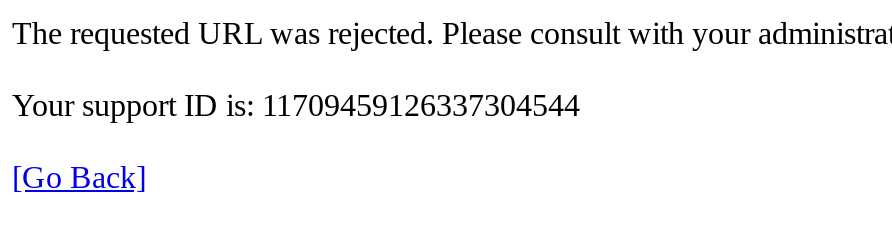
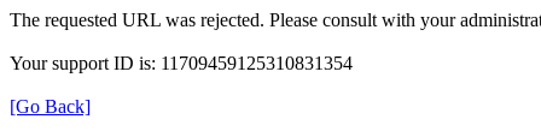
- Your support ID is: 11709459126337304544
+ Your support ID is: 11709459125310831354
